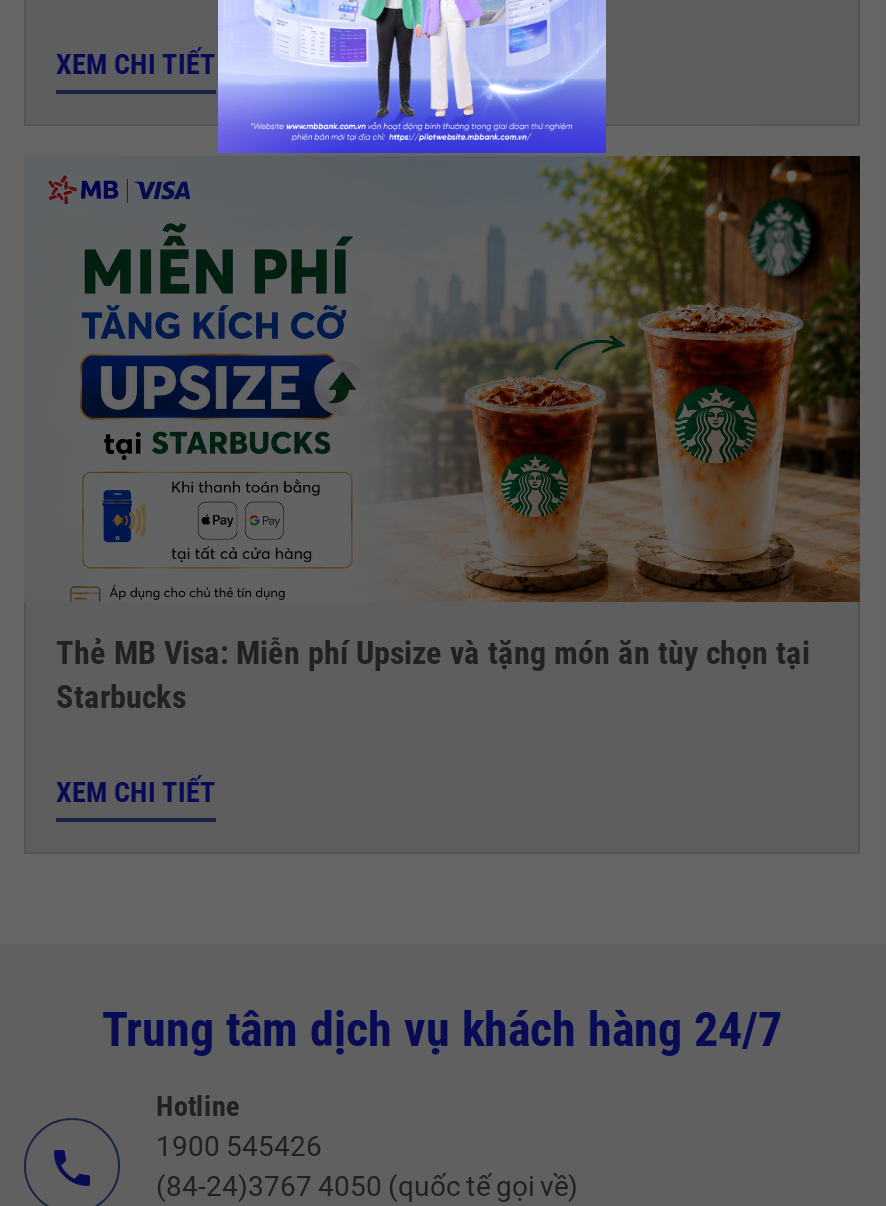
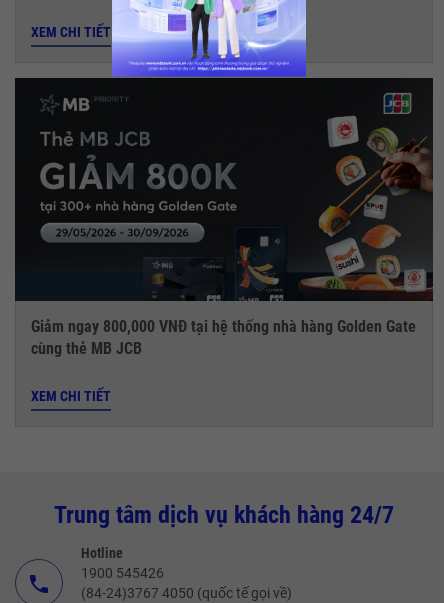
- [image]
- Thẻ MB Visa: Miễn phí Upsize và tặng món ăn tùy chọn tại
- Starbucks
+ [image]
+ Giảm ngay 800,000 VNĐ tại hệ thống nhà hàng Golden Gate
+ cùng thẻ MB JCB
